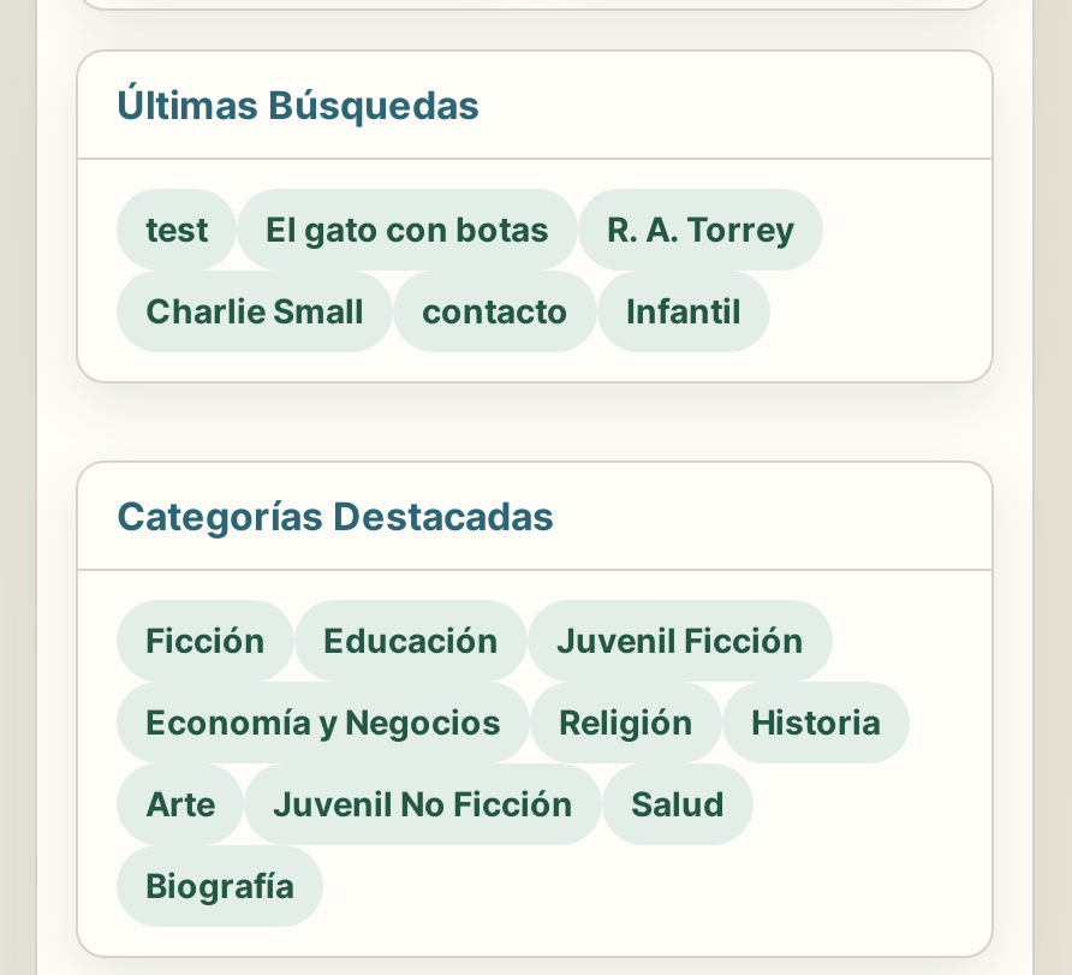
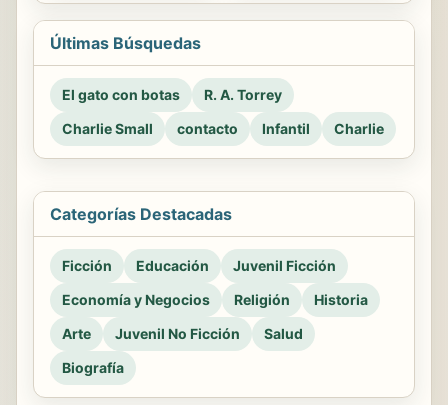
- test

+ Charlie
